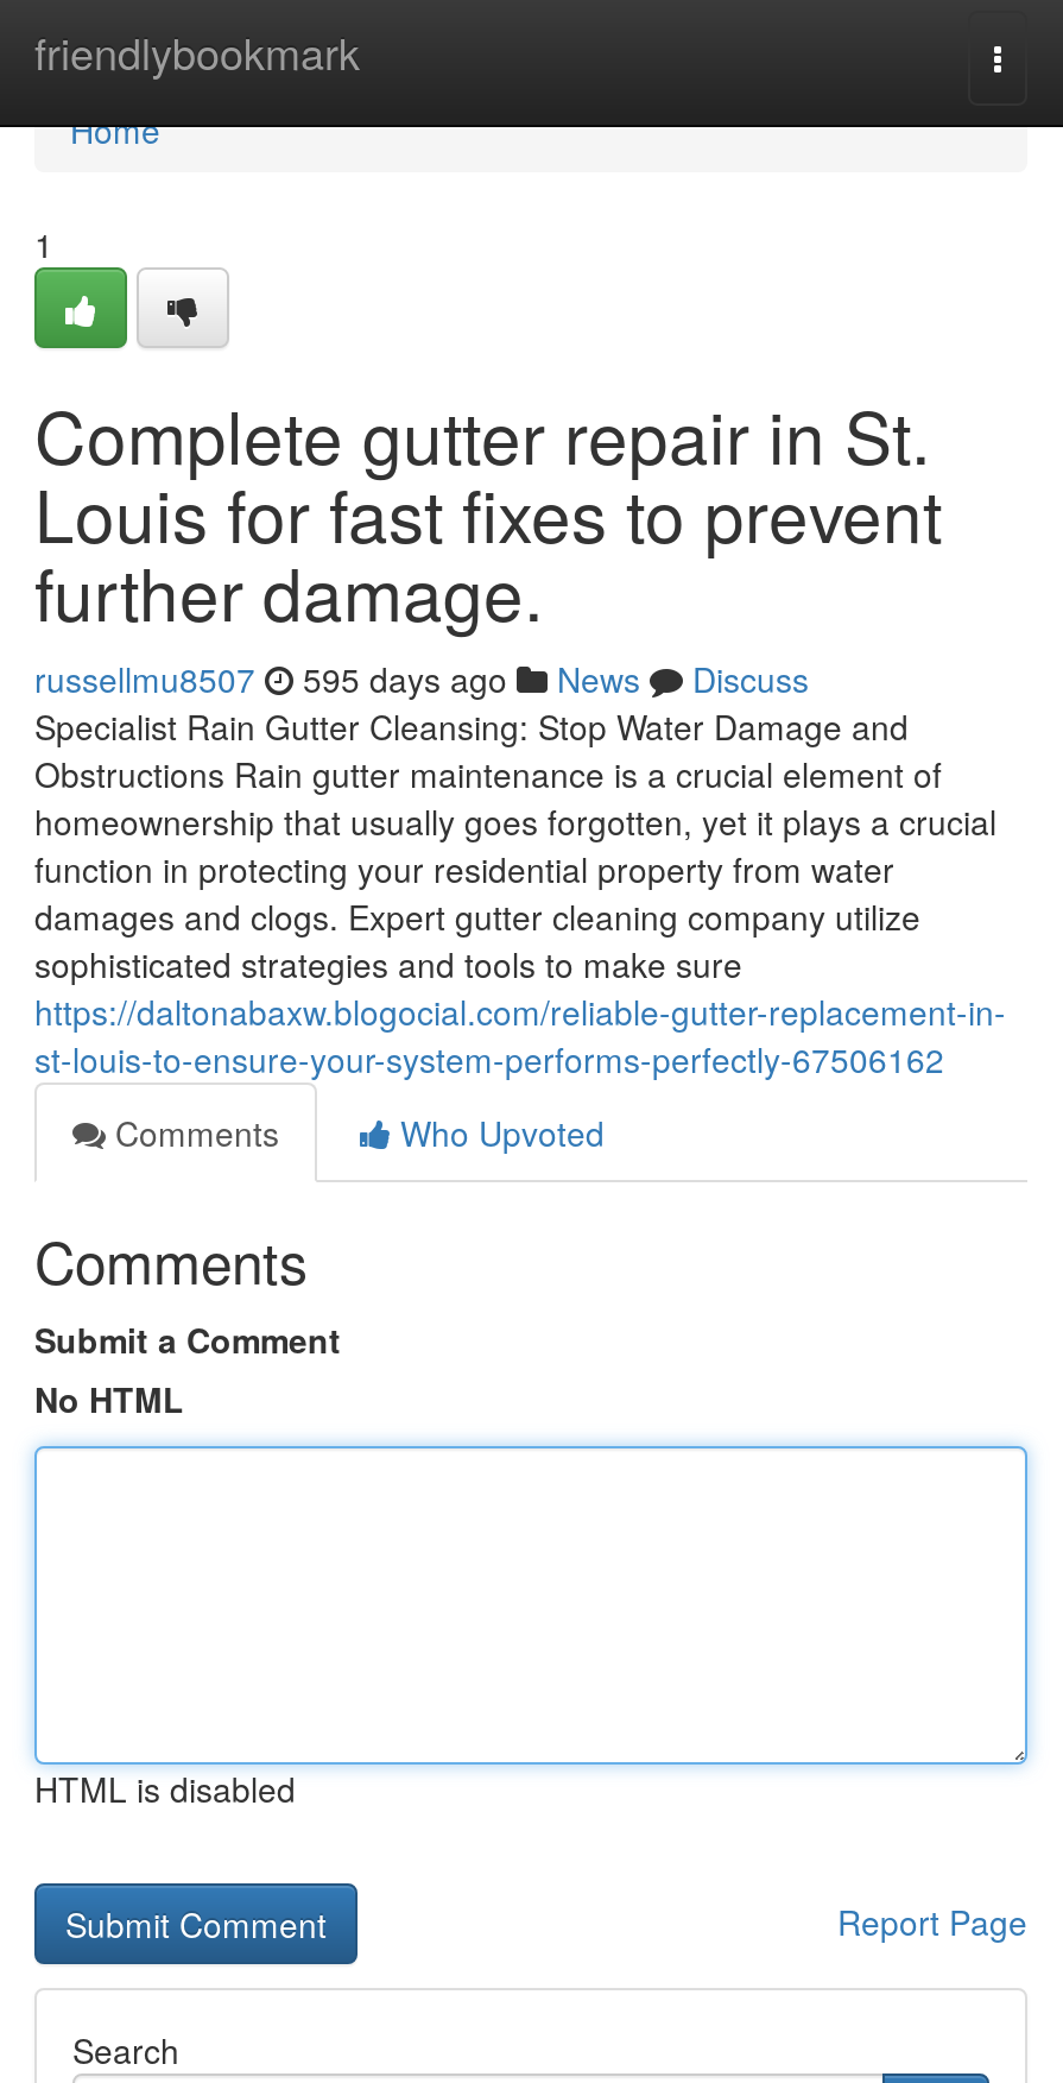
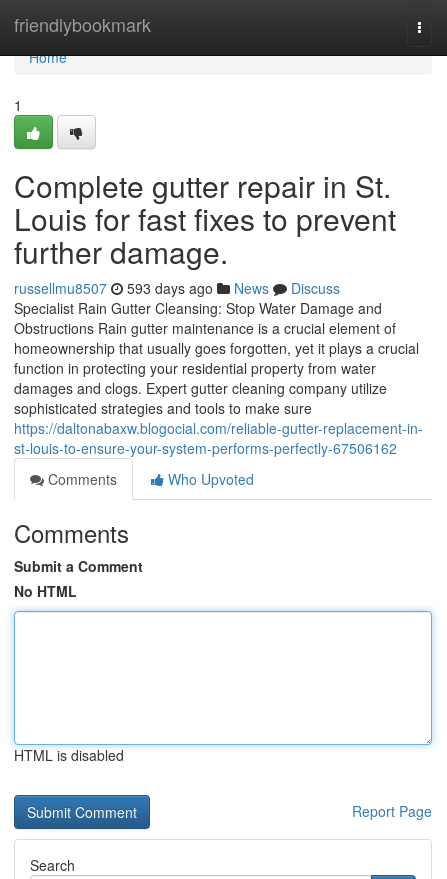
- russellmu8507 595 days ago News Discuss
+ russellmu8507 593 days ago News Discuss
